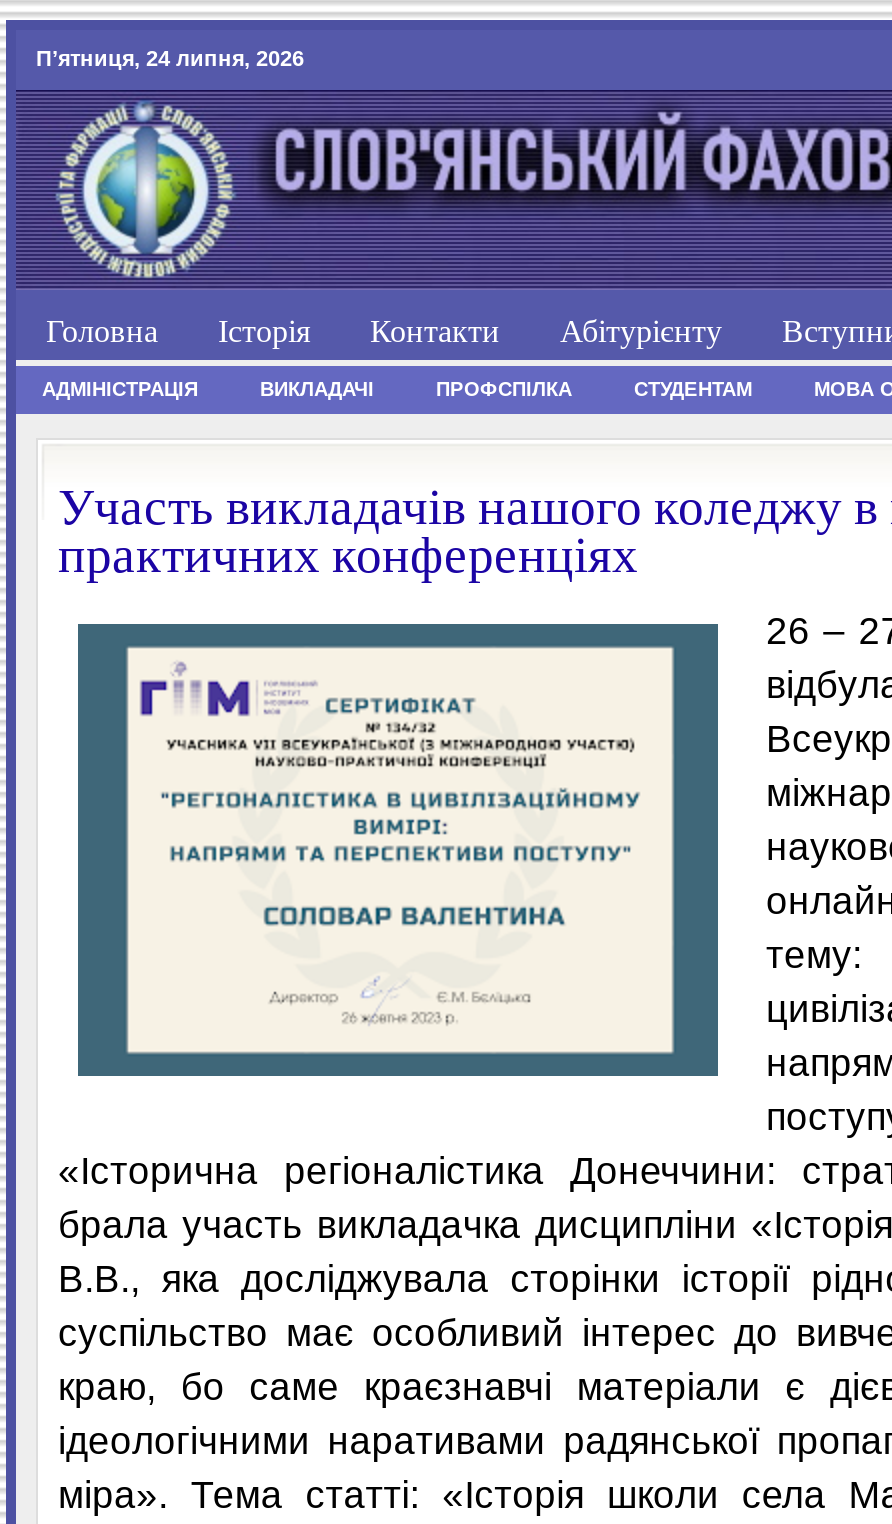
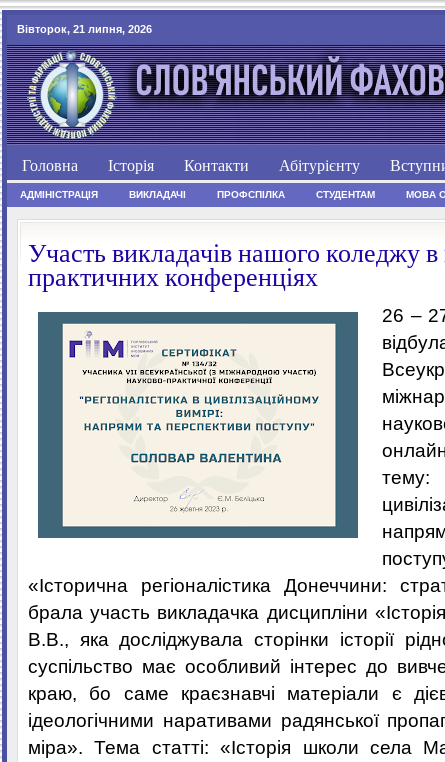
- П’ятниця, 24 липня, 2026
+ Вівторок, 21 липня, 2026
